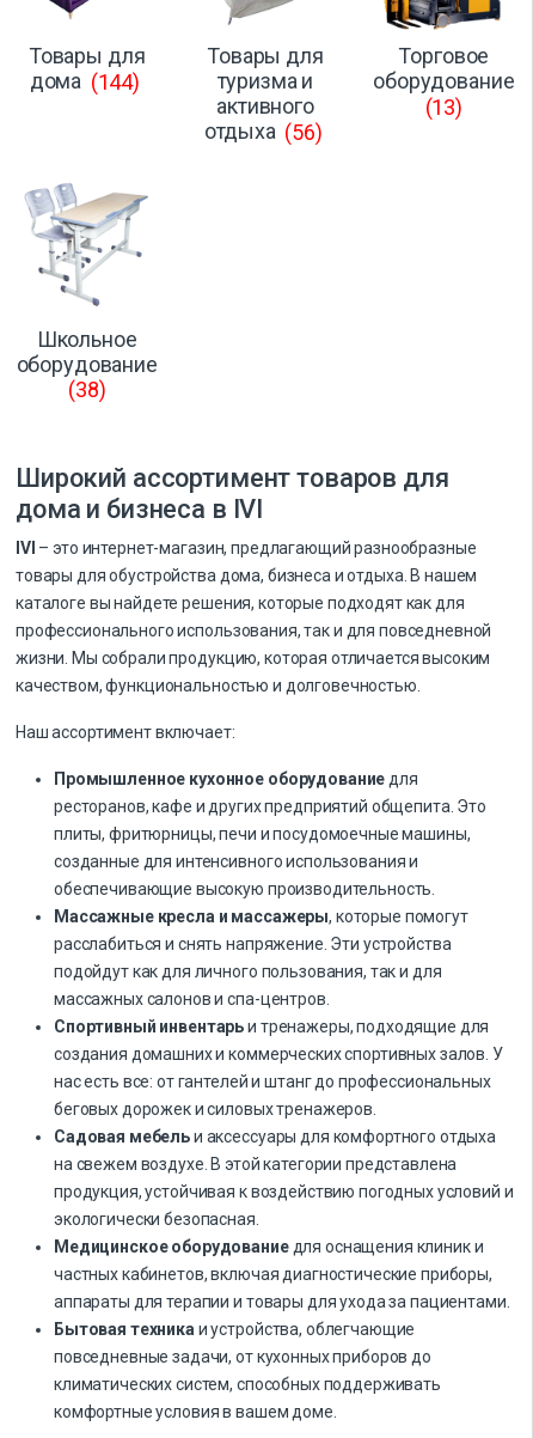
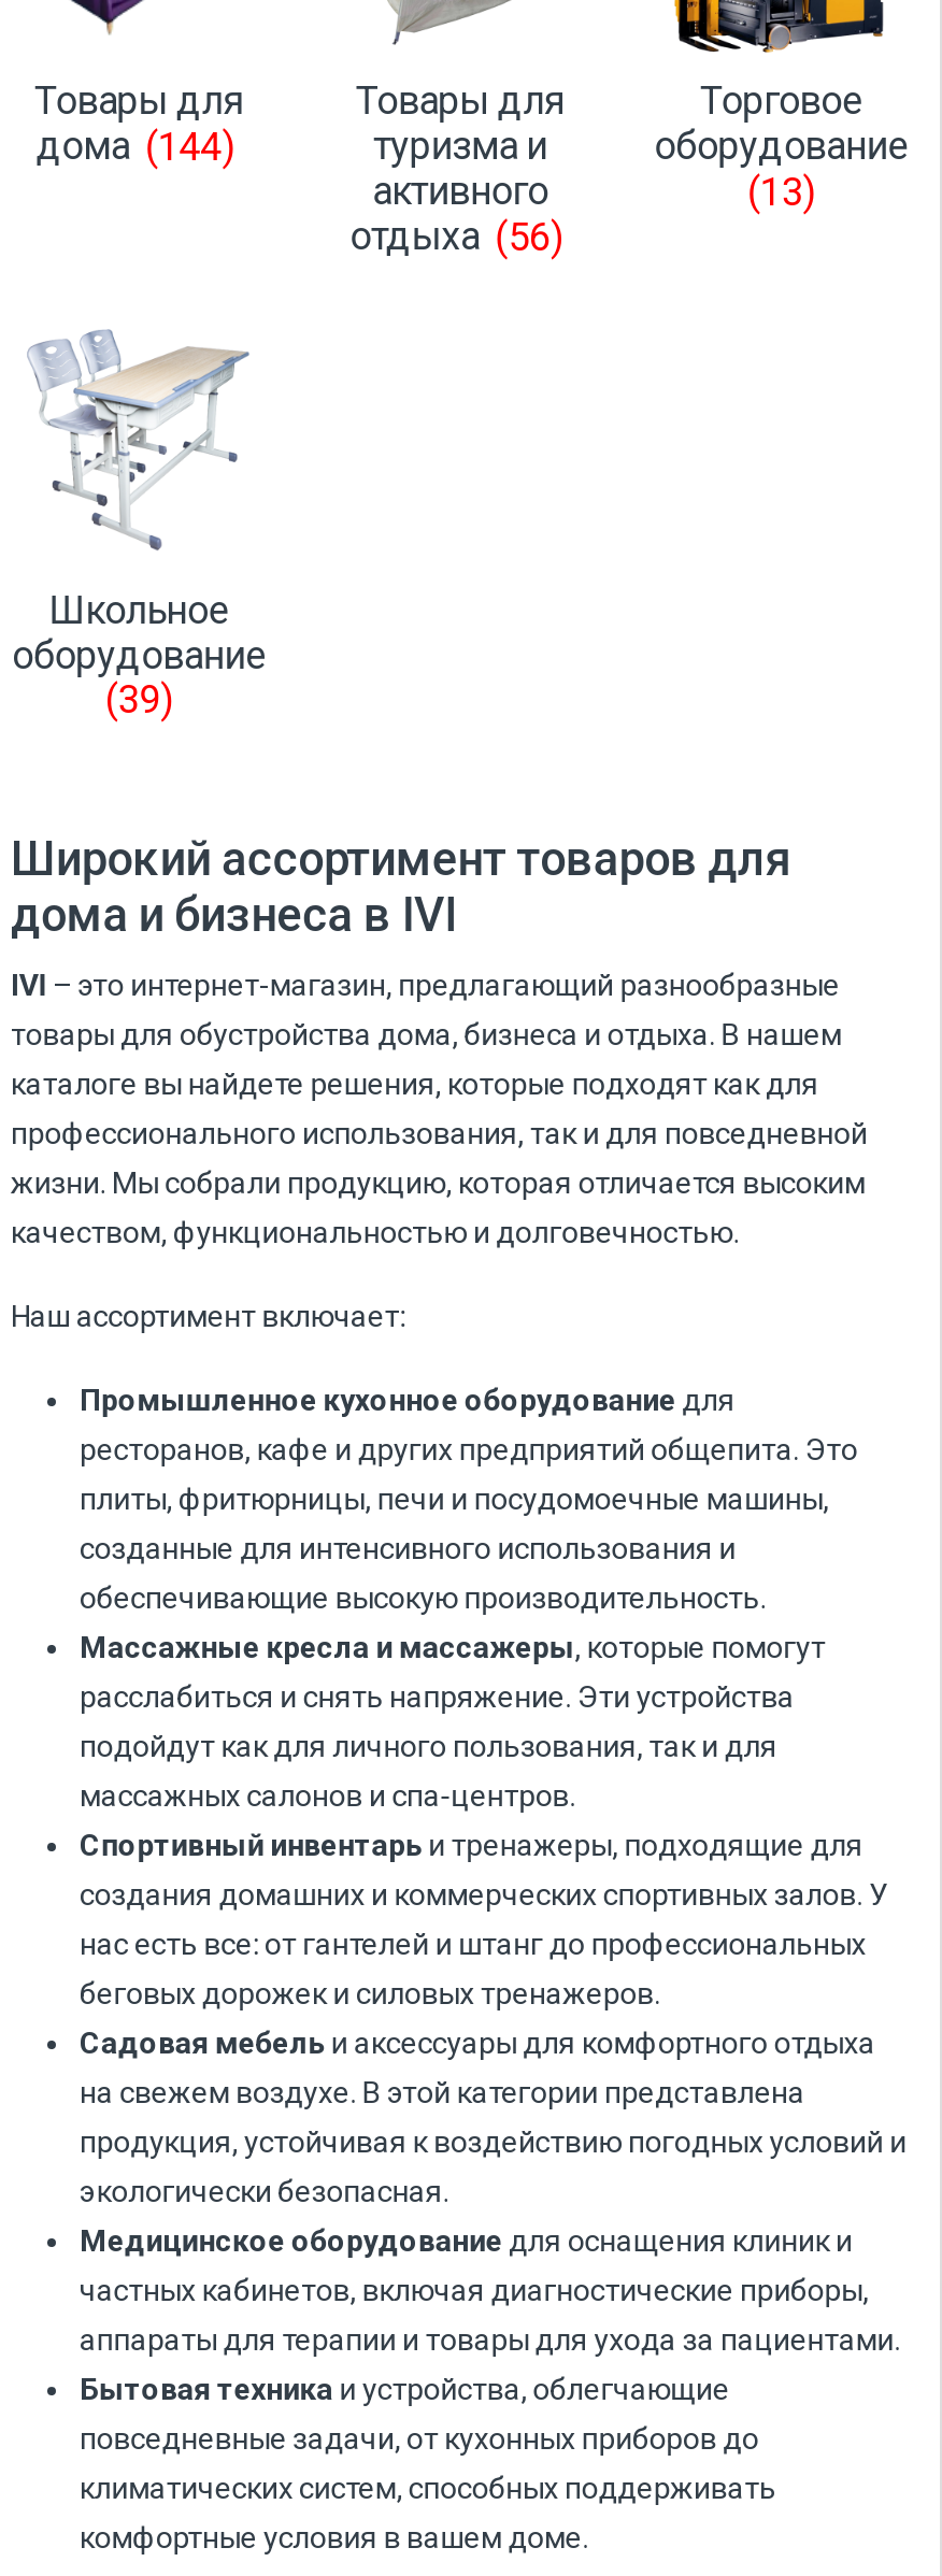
- (38)
+ (39)
